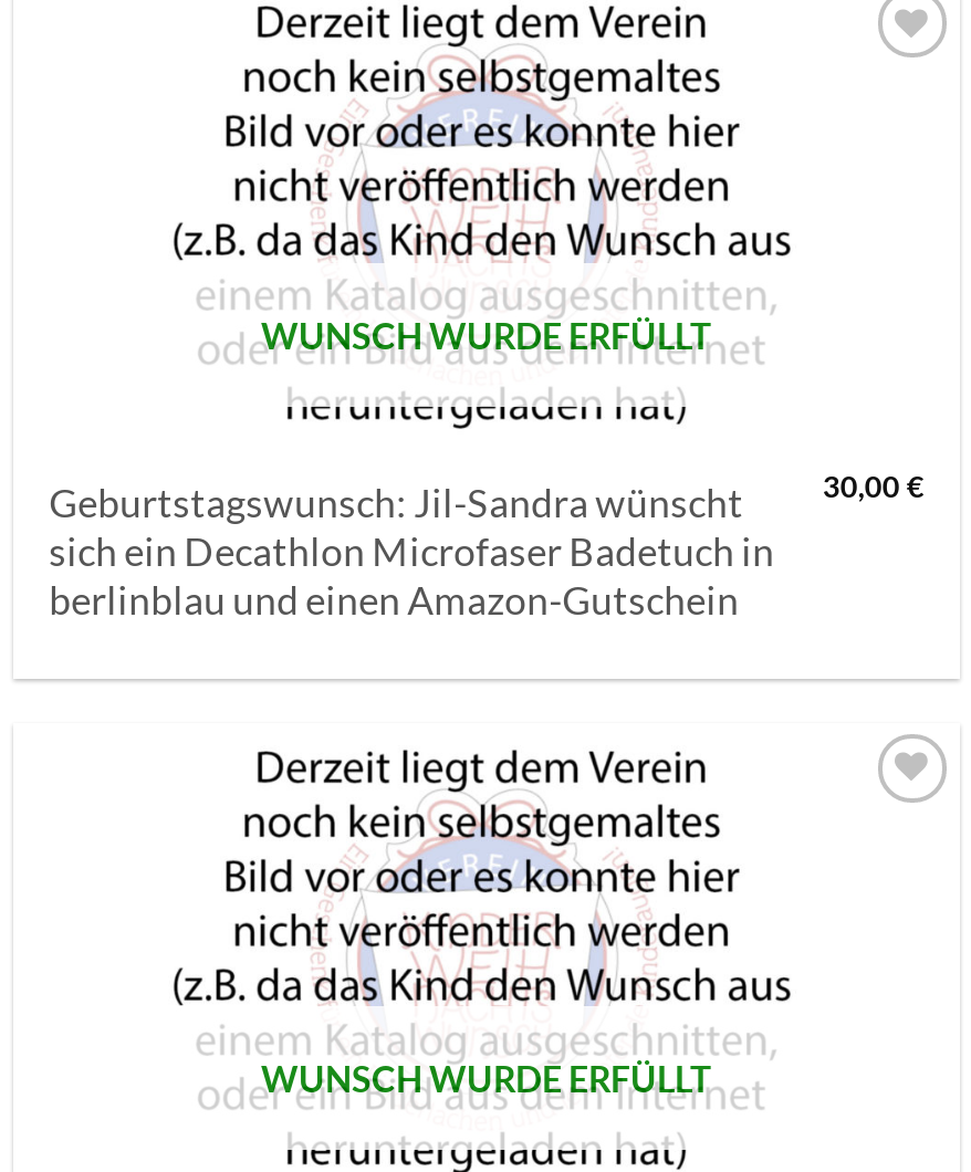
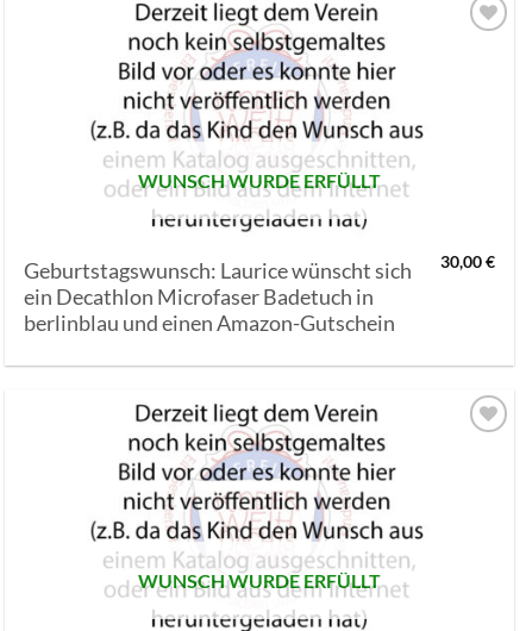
- Geburtstagswunsch: Jil-Sandra wünscht
- sich ein Decathlon Microfaser Badetuch in
+ Geburtstagswunsch: Laurice wünscht sich
+ ein Decathlon Microfaser Badetuch in
